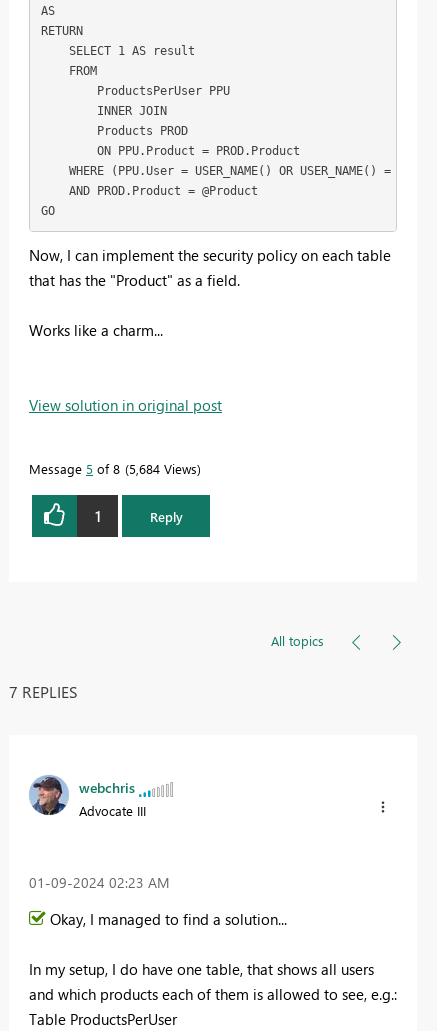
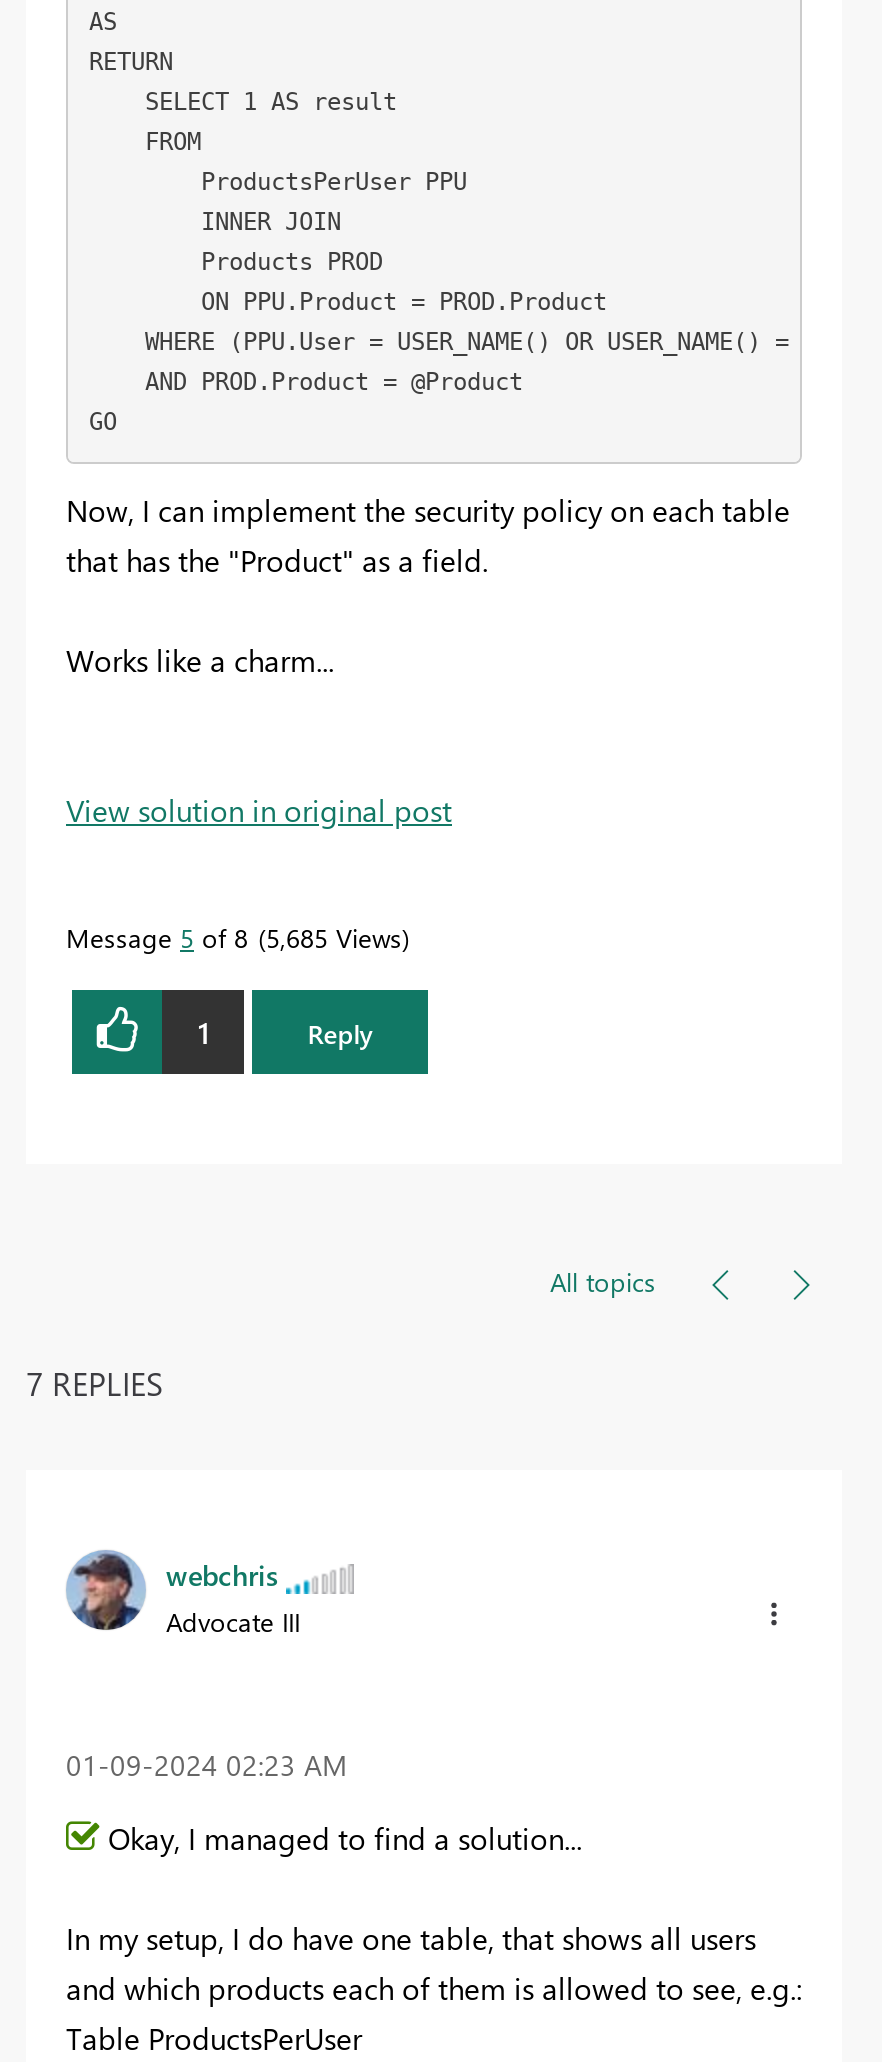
- Message 5 of 8 5,684 Views
+ Message 5 of 8 5,685 Views
